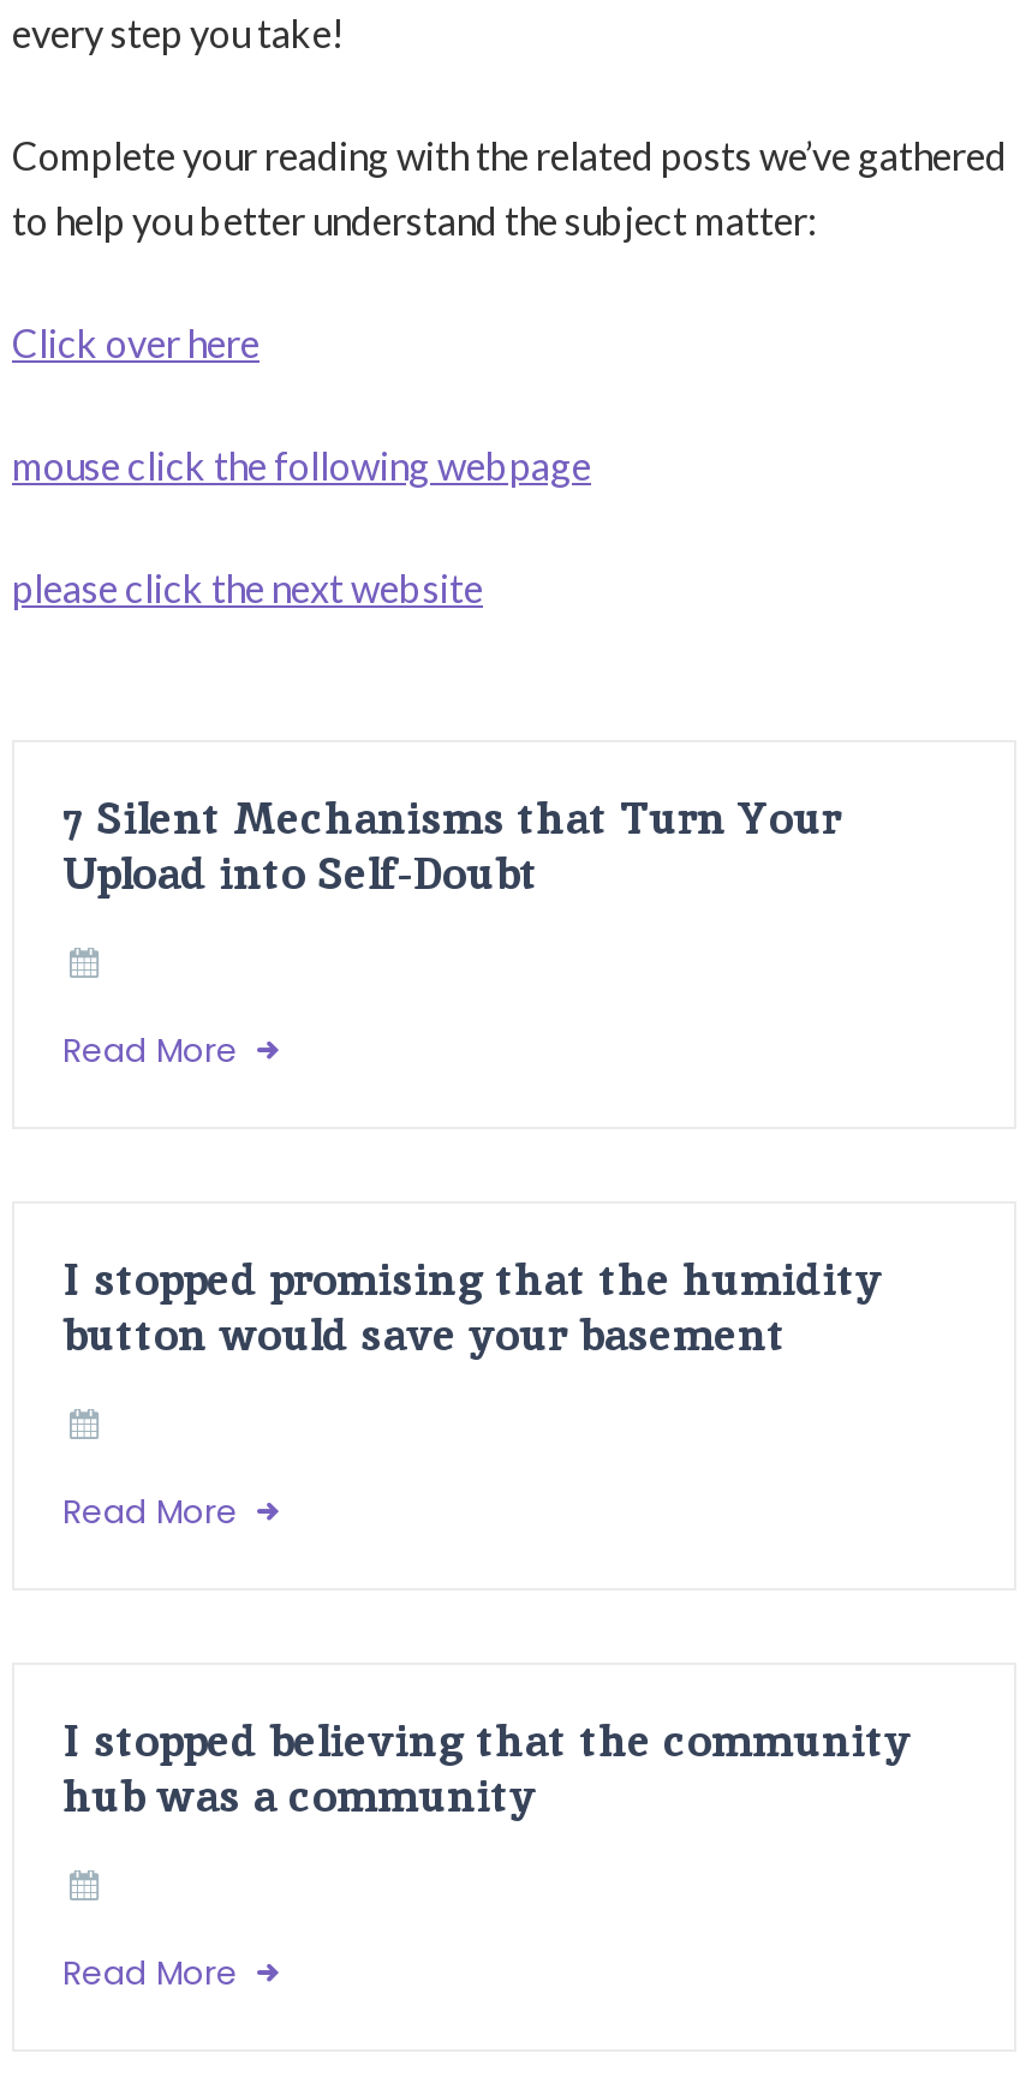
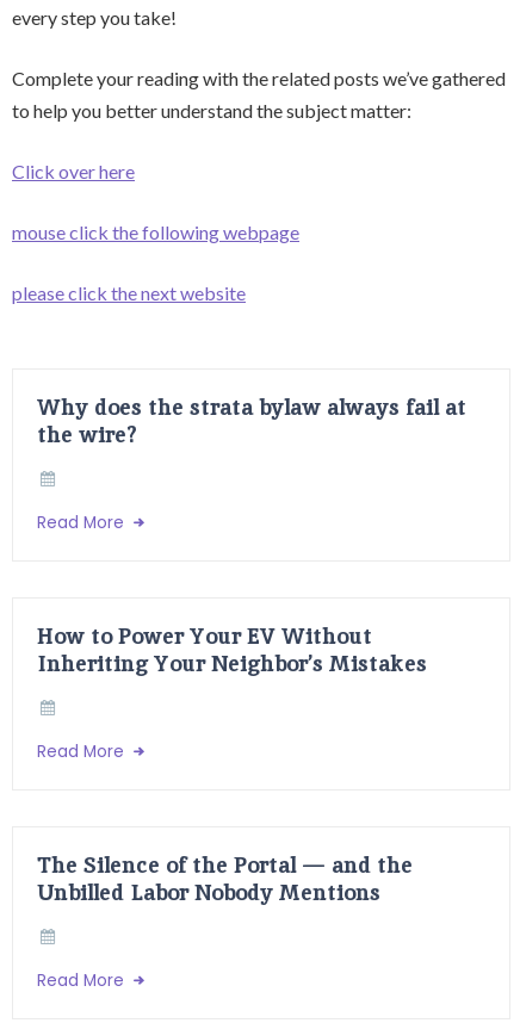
- 7 Silent Mechanisms that Turn Your
- Upload into Self-Doubt
+ Why does the strata bylaw always fail at
+ the wire?

- I stopped promising that the humidity
- button would save your basement
+ How to Power Your EV Without
+ Inheriting Your Neighbor’s Mistakes

- I stopped believing that the community
- hub was a community
+ The Silence of the Portal — and the
+ Unbilled Labor Nobody Mentions
